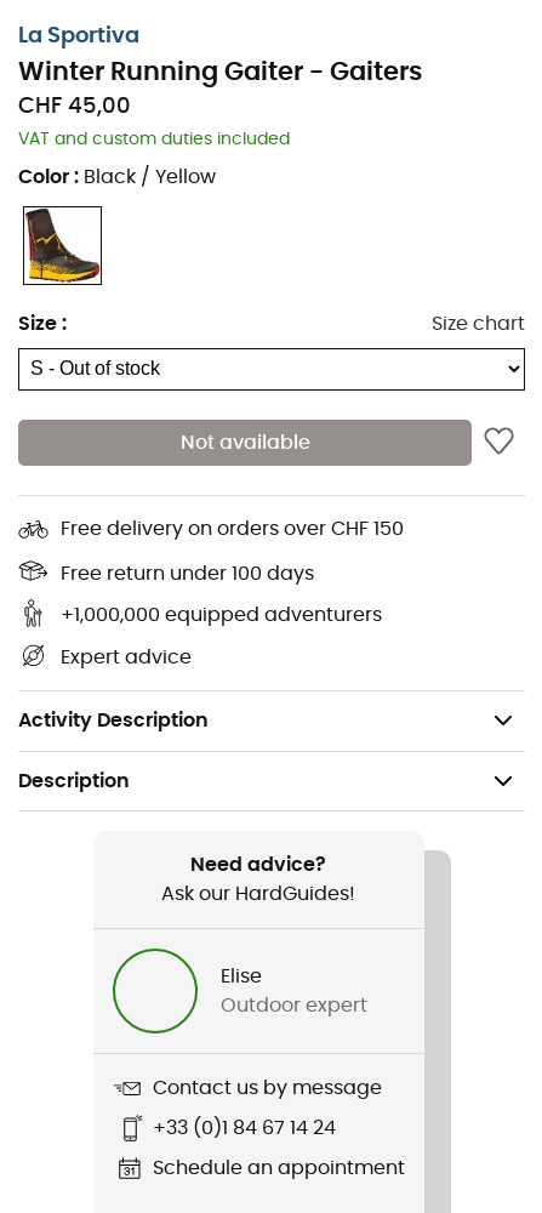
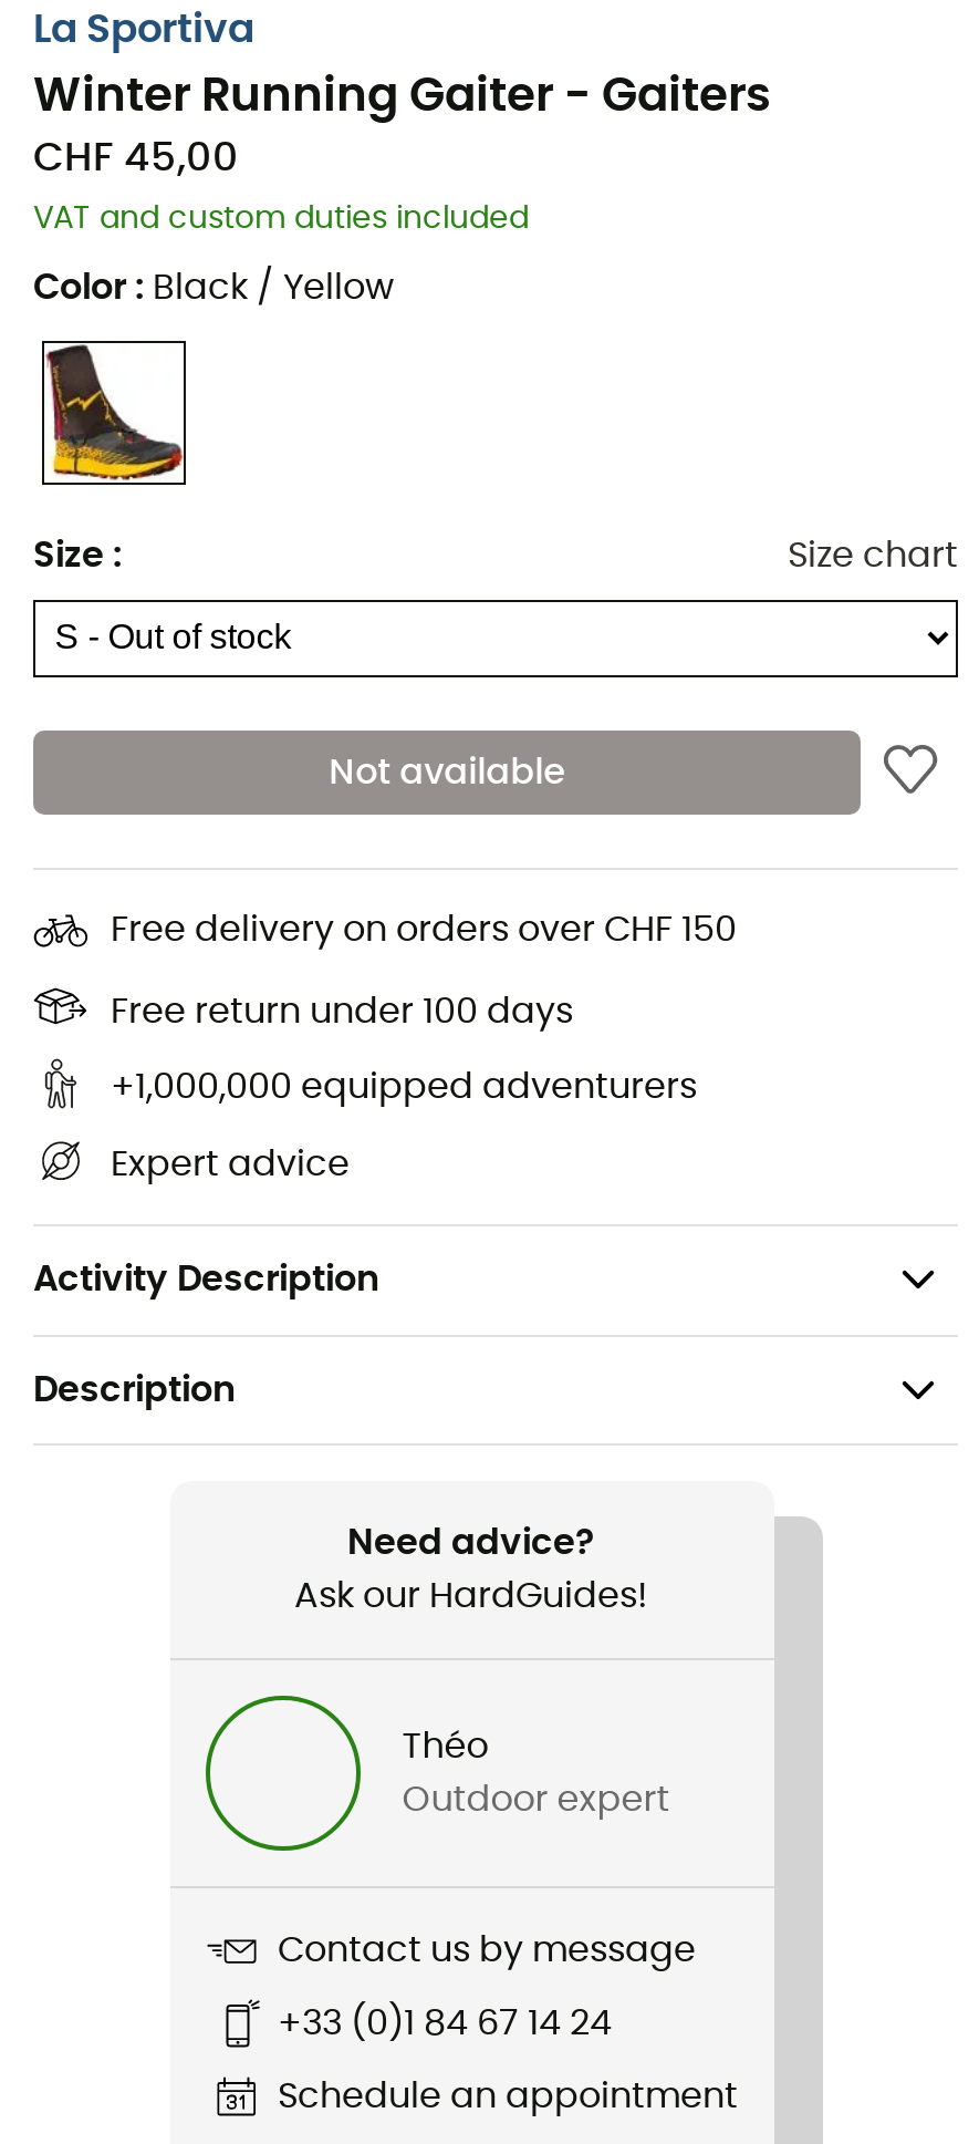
- Elise
+ Théo
